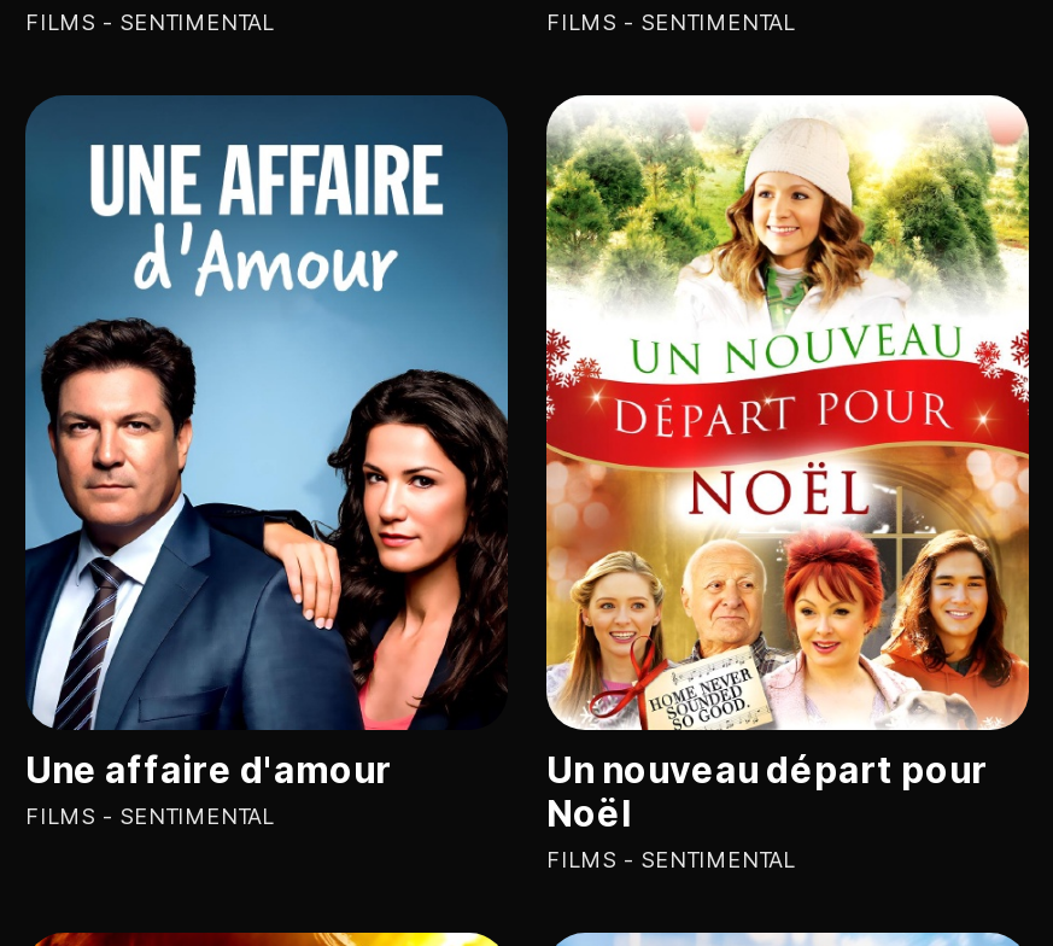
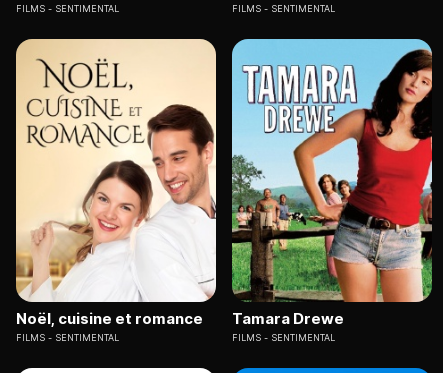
- [image]
- Une affaire d'amour
+ [image]
+ Noël, cuisine et romance

- [image]
- Un nouveau départ pour
- Noël
+ [image]
+ Tamara Drewe
